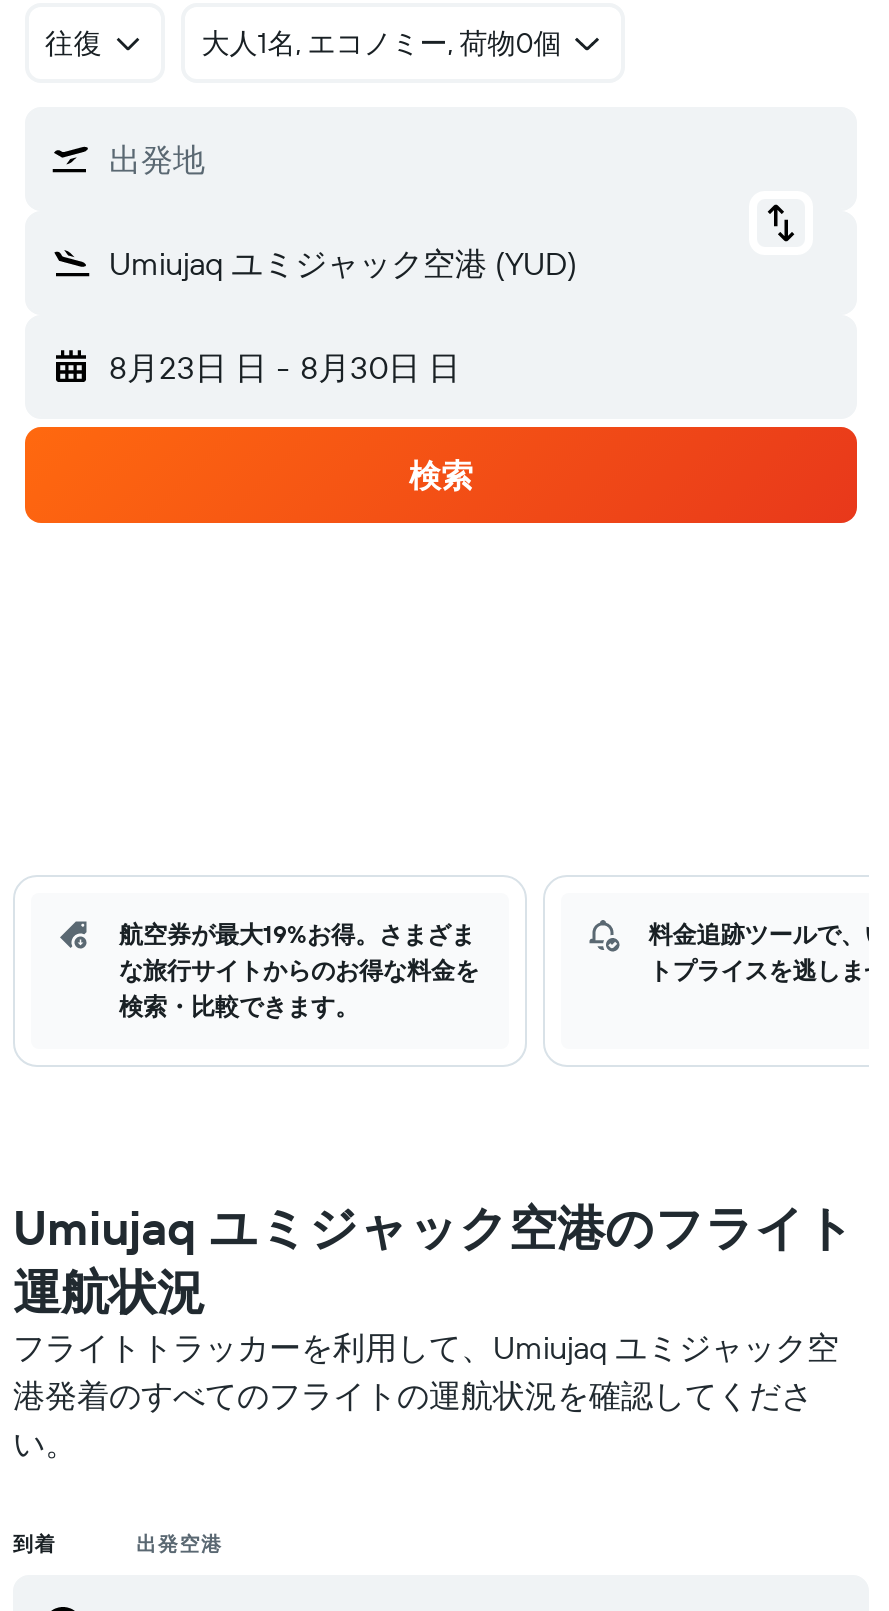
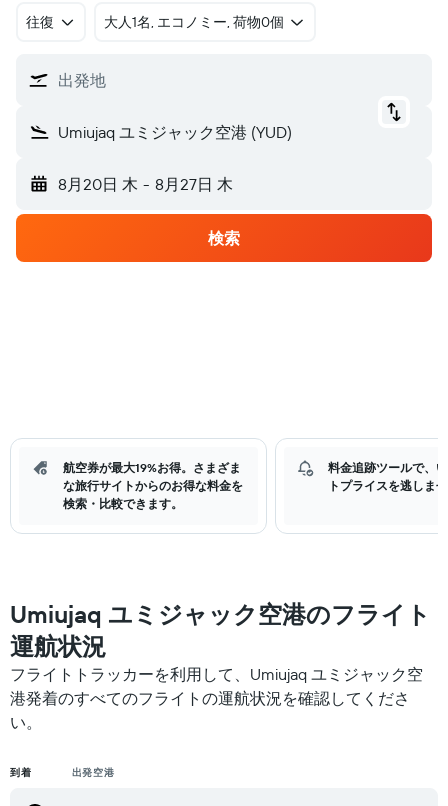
- 8月23日 日 - 8月30日 日
+ 8月20日 木 - 8月27日 木
